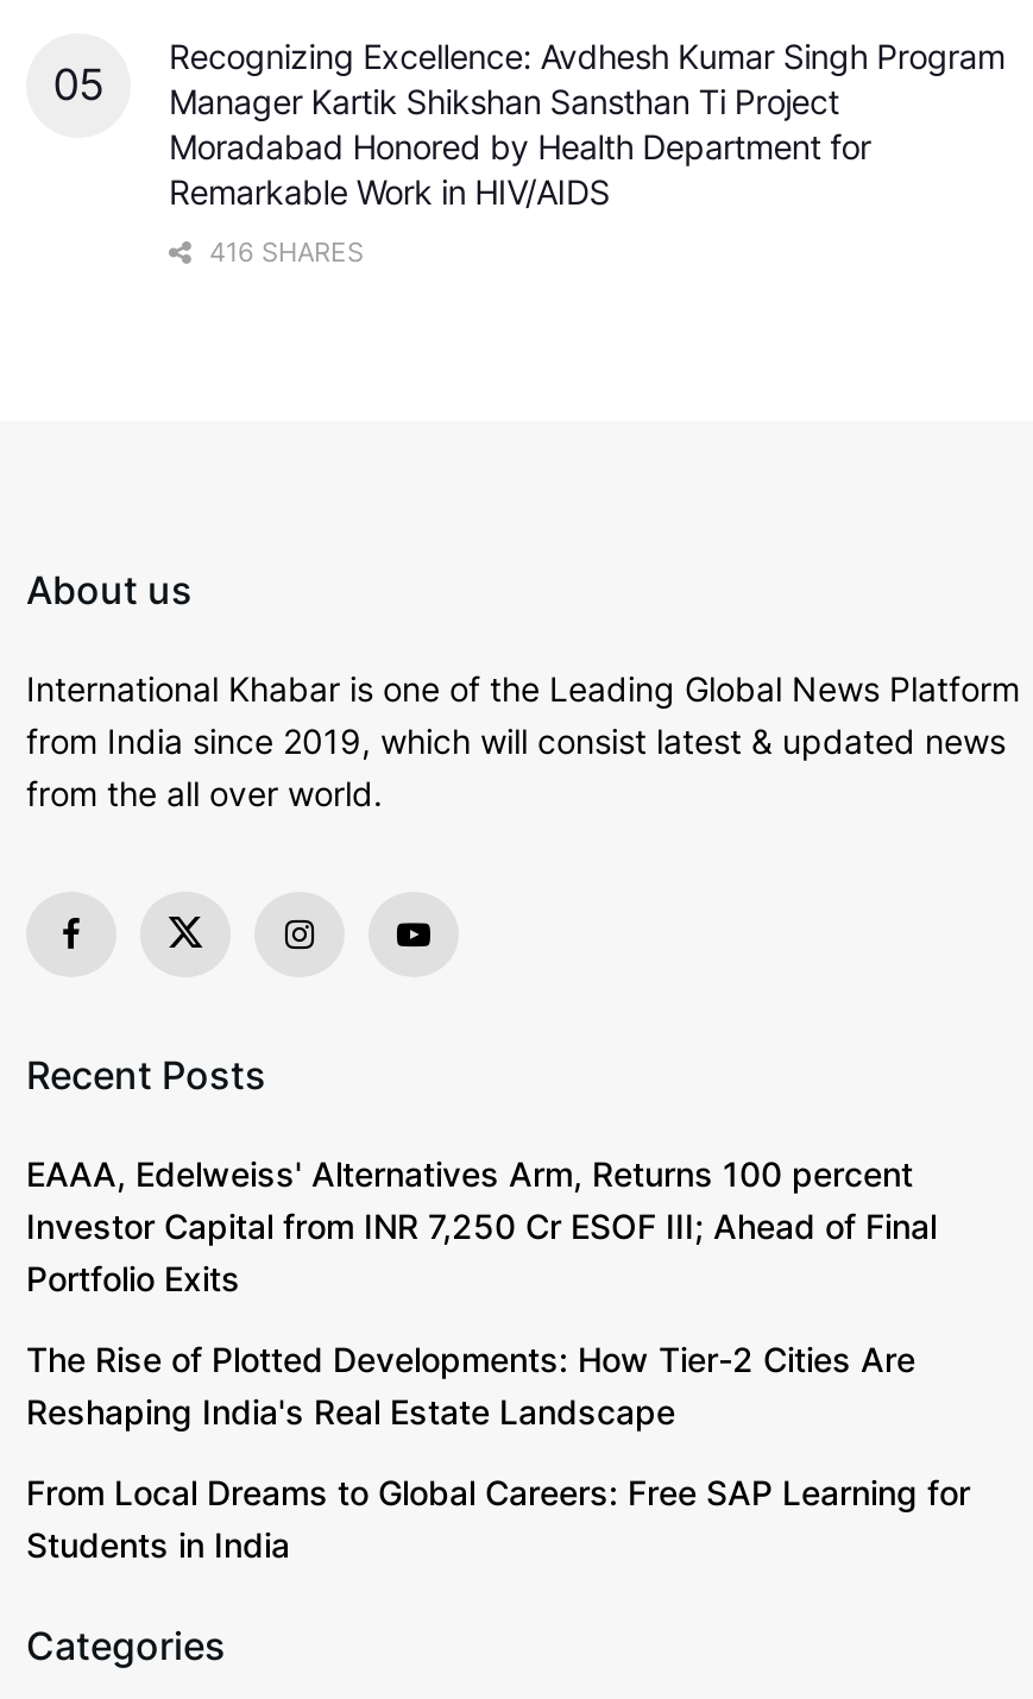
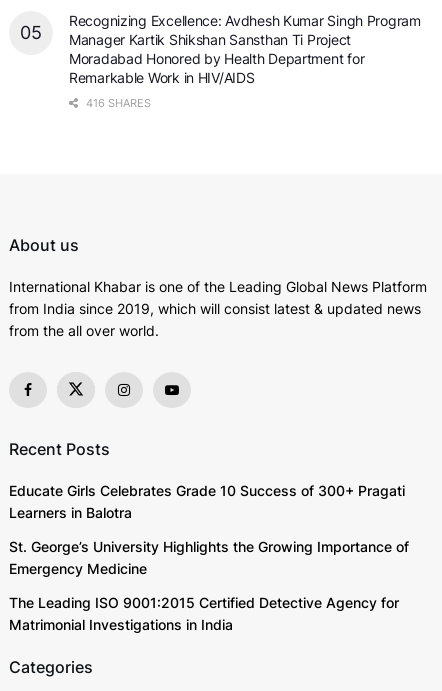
- EAAA, Edelweiss' Alternatives Arm, Returns 100 percent
- Investor Capital from INR 7,250 Cr ESOF III; Ahead of Final
- Portfolio Exits
+ Educate Girls Celebrates Grade 10 Success of 300+ Pragati
+ Learners in Balotra

- The Rise of Plotted Developments: How Tier-2 Cities Are
- Reshaping India's Real Estate Landscape
+ St. George’s University Highlights the Growing Importance of
+ Emergency Medicine

- From Local Dreams to Global Careers: Free SAP Learning for
- Students in India
+ The Leading ISO 9001:2015 Certified Detective Agency for
+ Matrimonial Investigations in India
